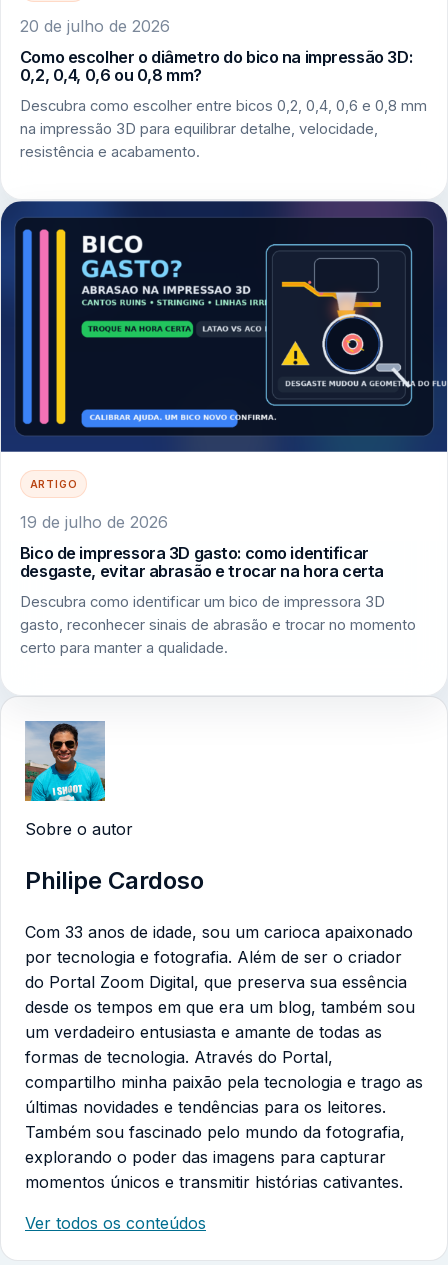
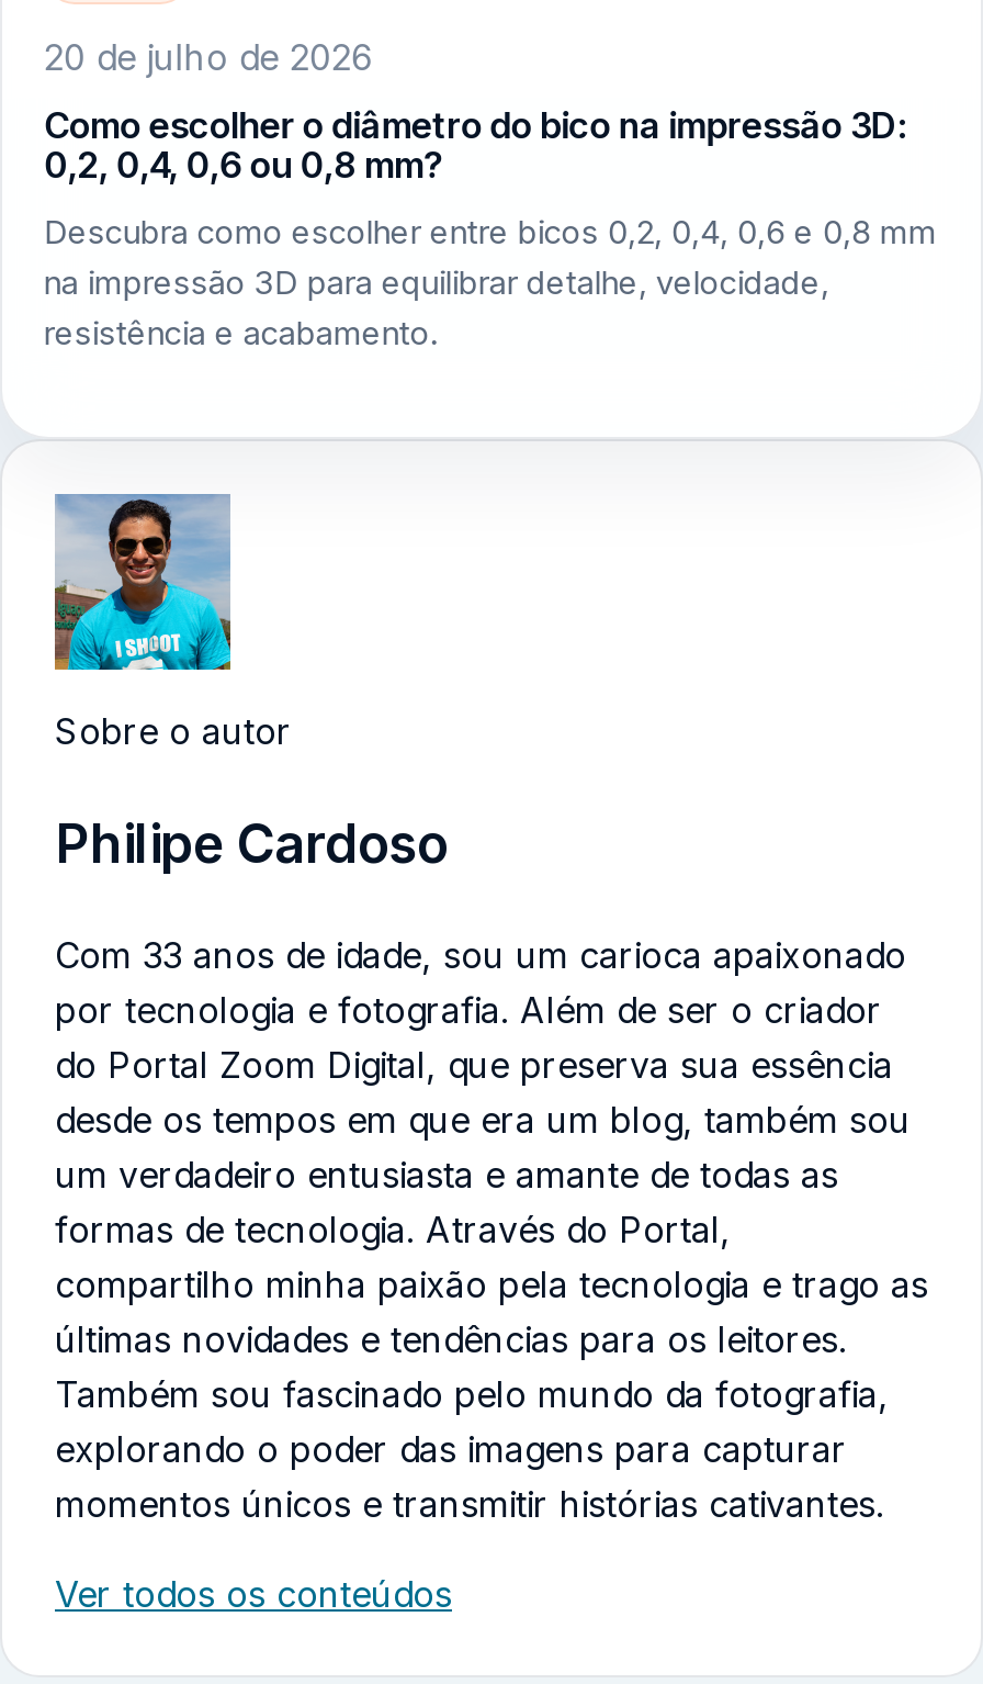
- [image]
- ARTIGO
- 19 de julho de 2026
- Bico de impressora 3D gasto: como identificar
- desgaste, evitar abrasão e trocar na hora certa
- Descubra como identificar um bico de impressora 3D
- gasto, reconhecer sinais de abrasão e trocar no momento
- certo para manter a qualidade.
